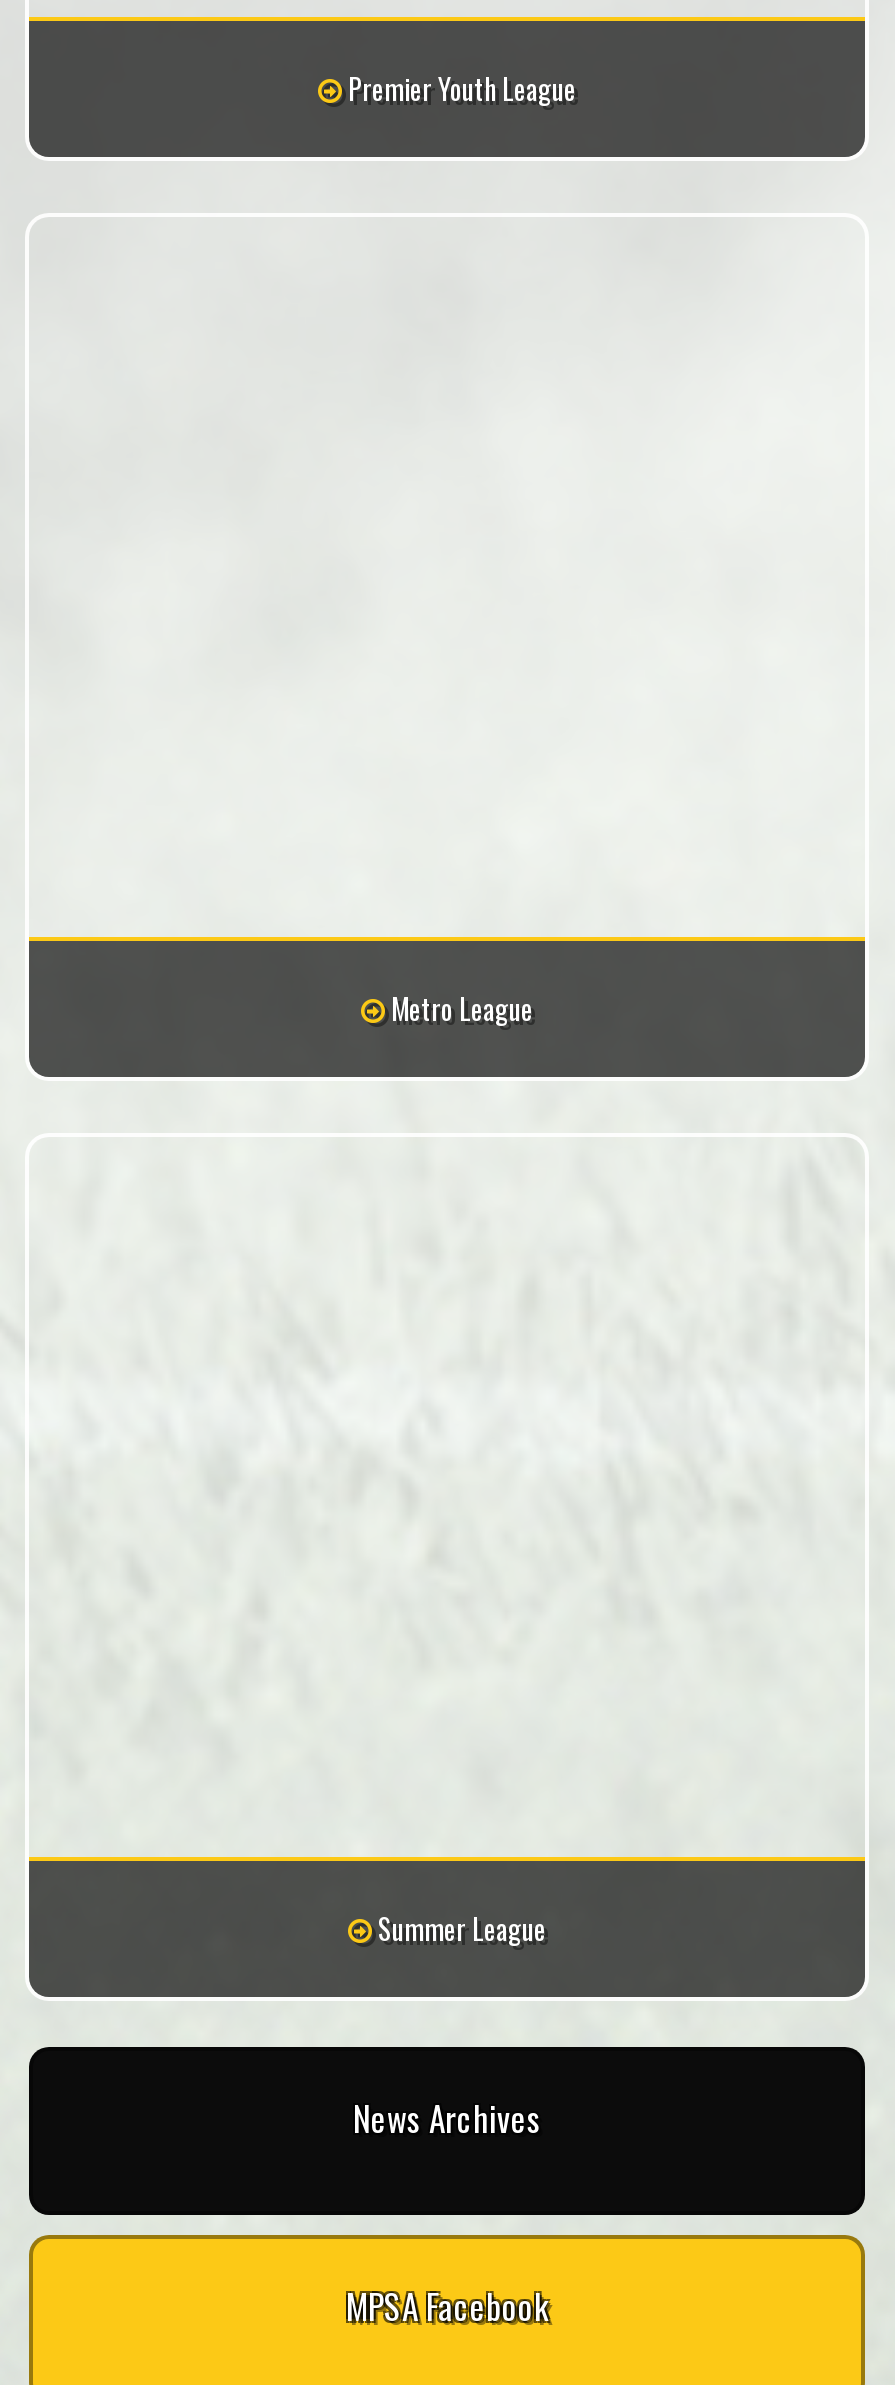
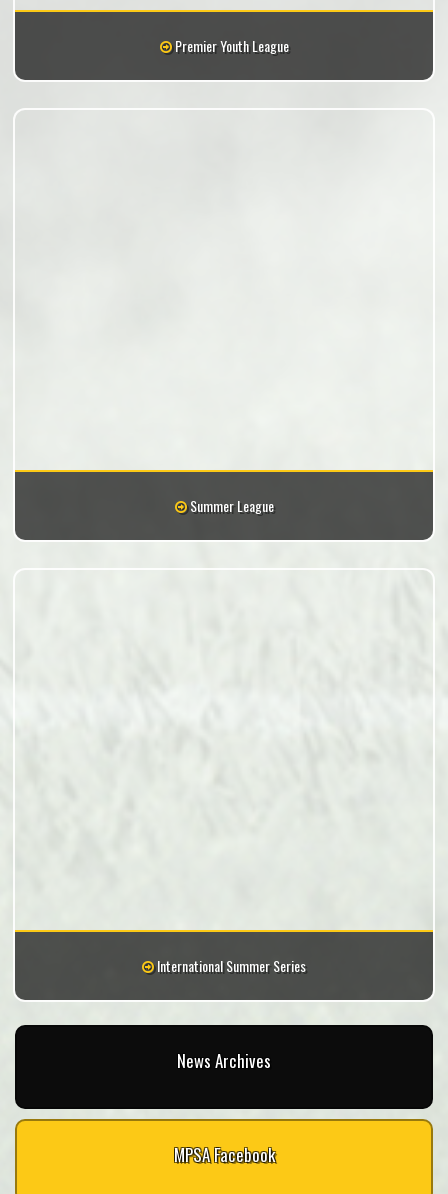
- Metro League

moved up: Summer League

+ International Summer Series
